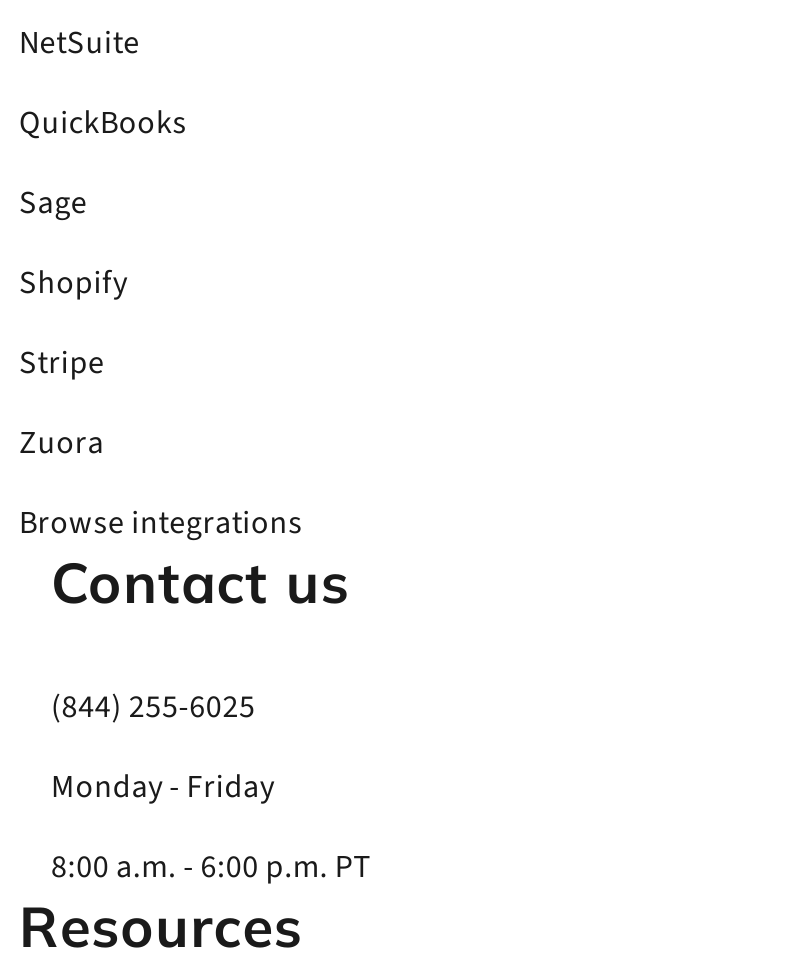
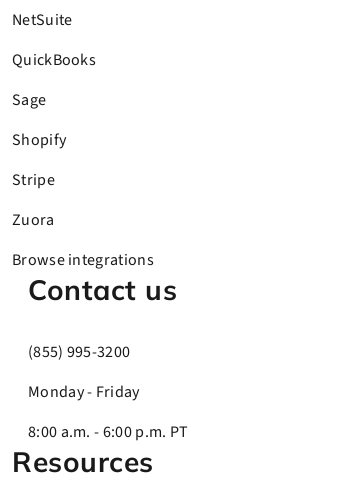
- (844) 255-6025
+ (855) 995-3200
